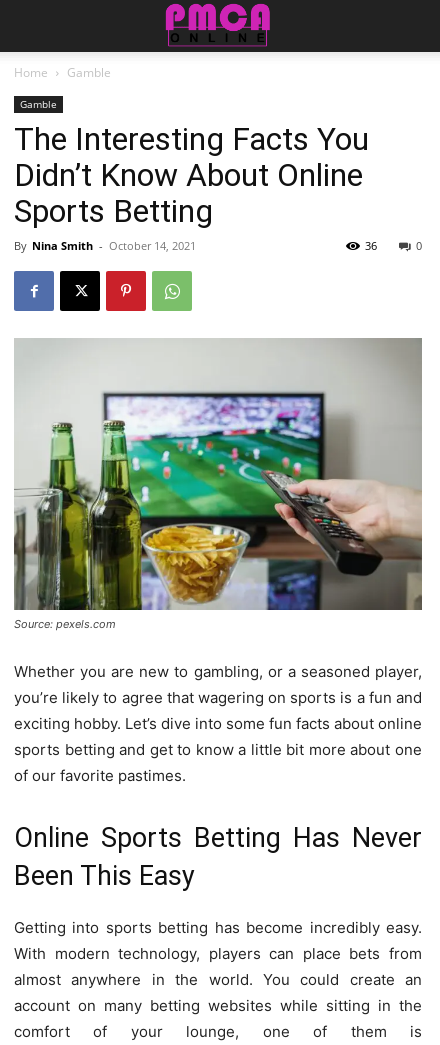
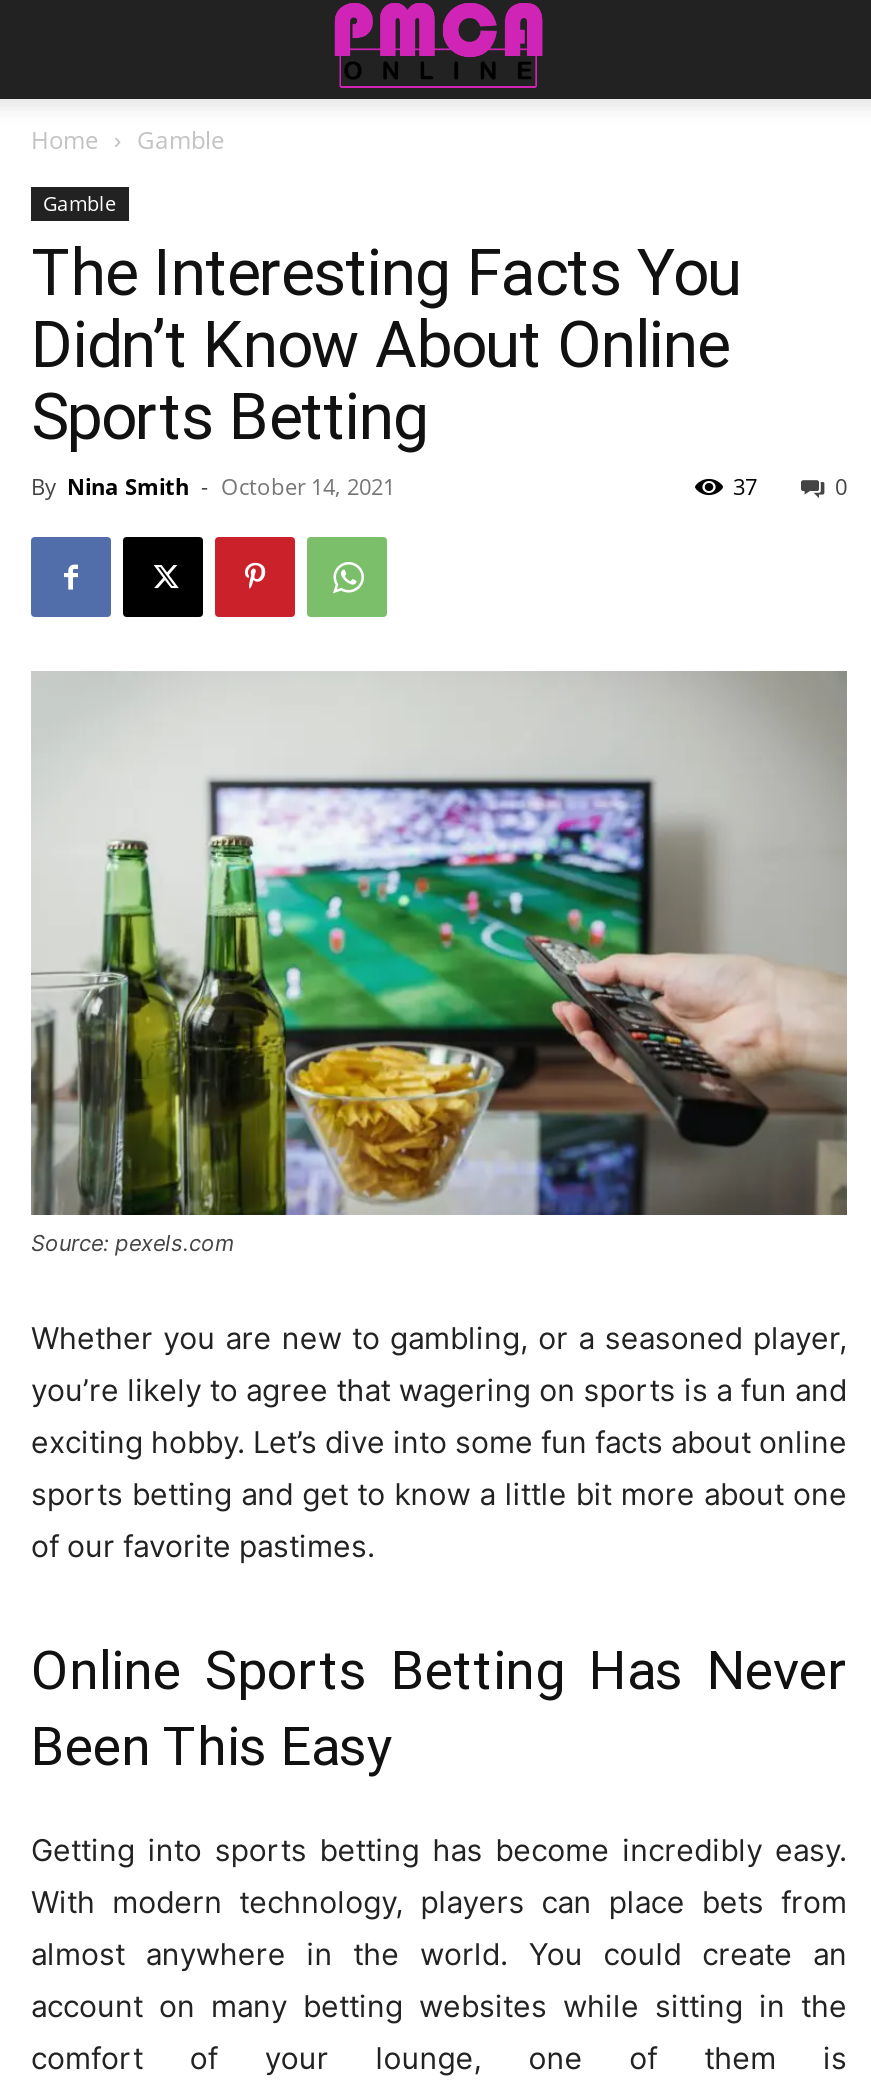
- 36
+ 37
